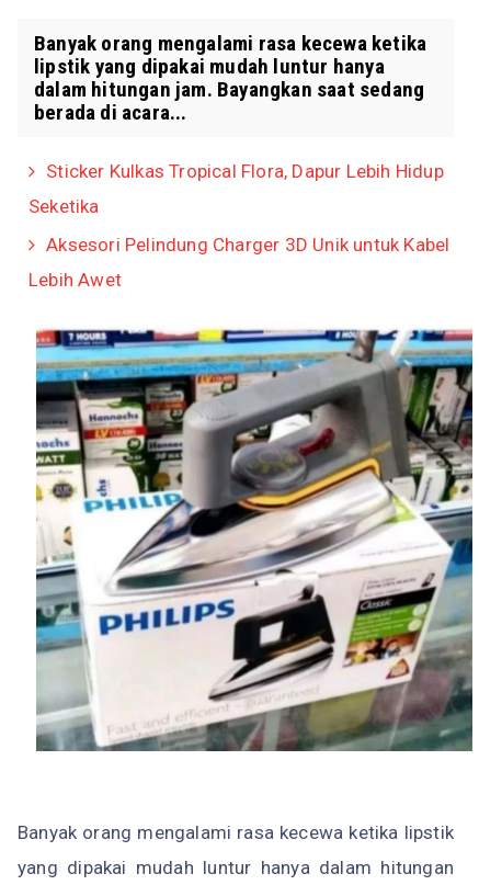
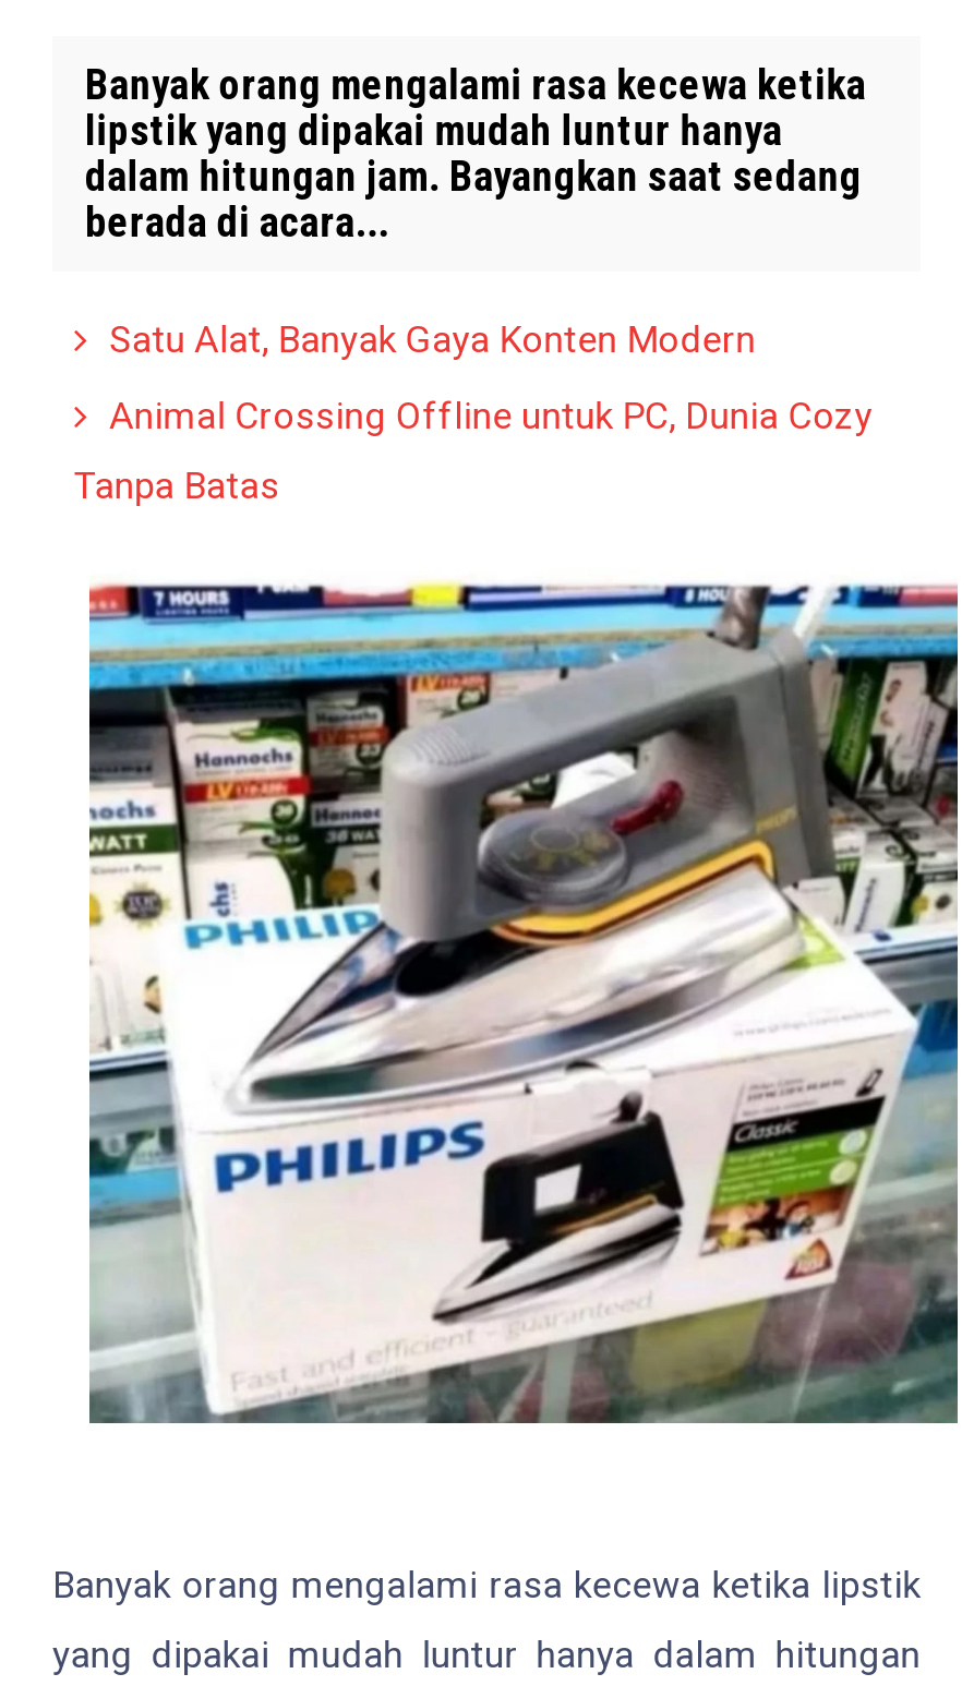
- Sticker Kulkas Tropical Flora, Dapur Lebih Hidup
- Seketika
- Aksesori Pelindung Charger 3D Unik untuk Kabel
- Lebih Awet
+ Satu Alat, Banyak Gaya Konten Modern
+ Animal Crossing Offline untuk PC, Dunia Cozy
+ Tanpa Batas
